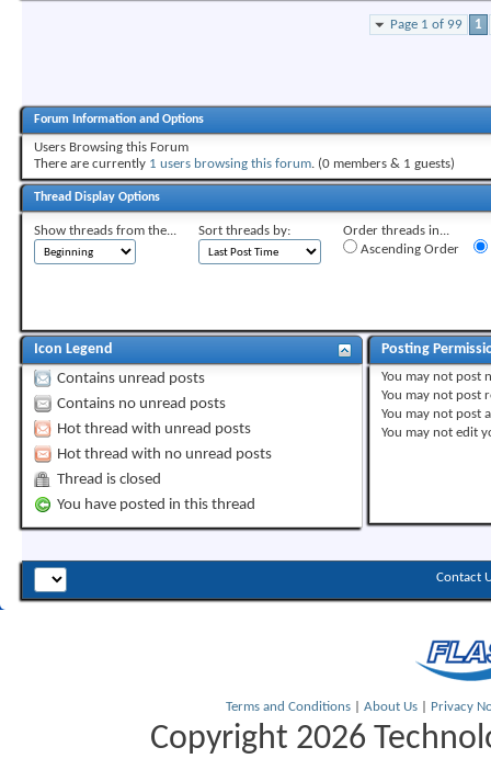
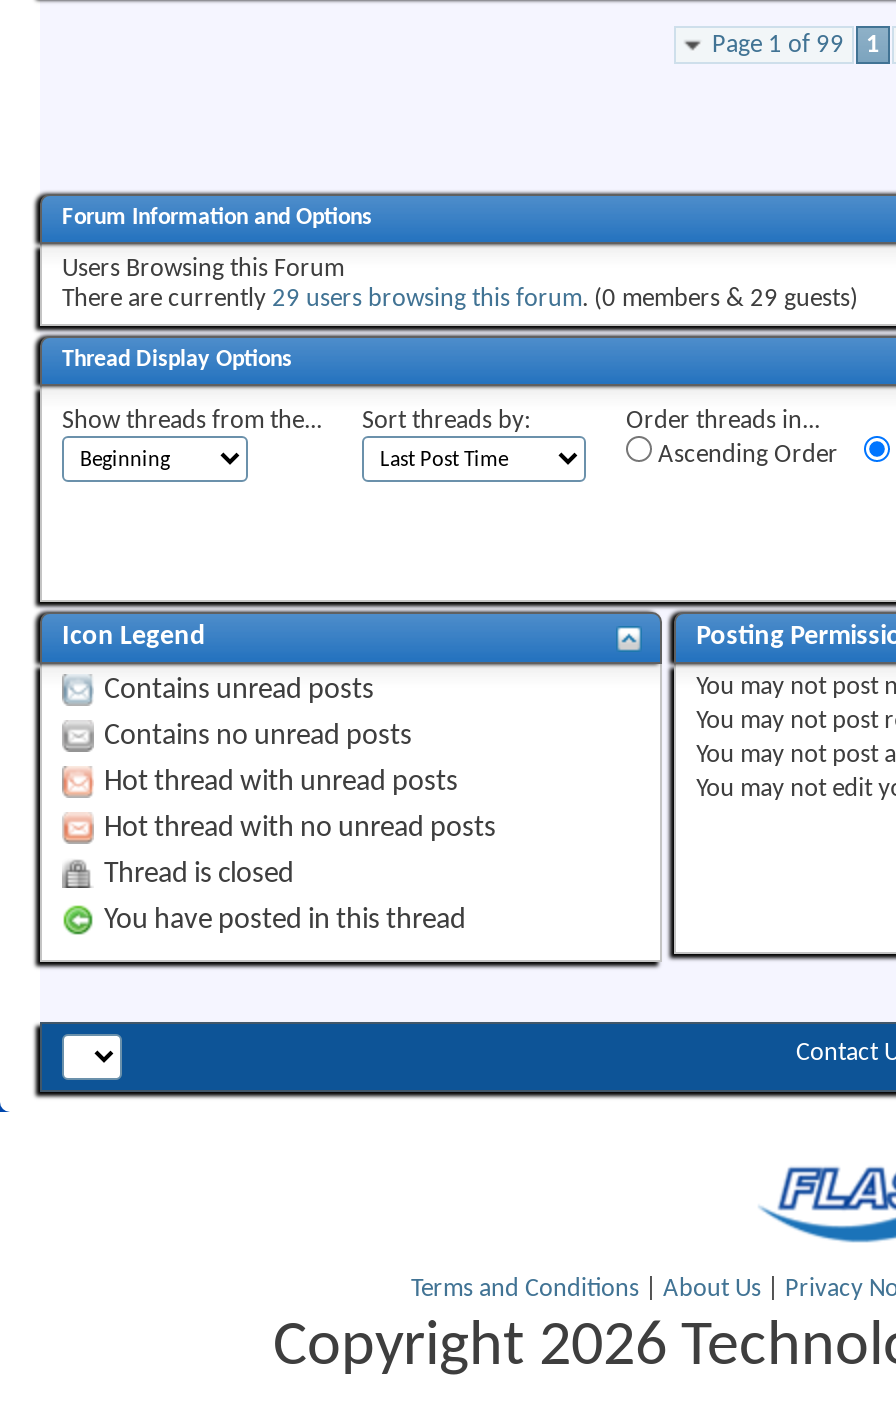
- There are currently 1 users browsing this forum. (0 members & 1 guests)
+ There are currently 29 users browsing this forum. (0 members & 29 guests)
